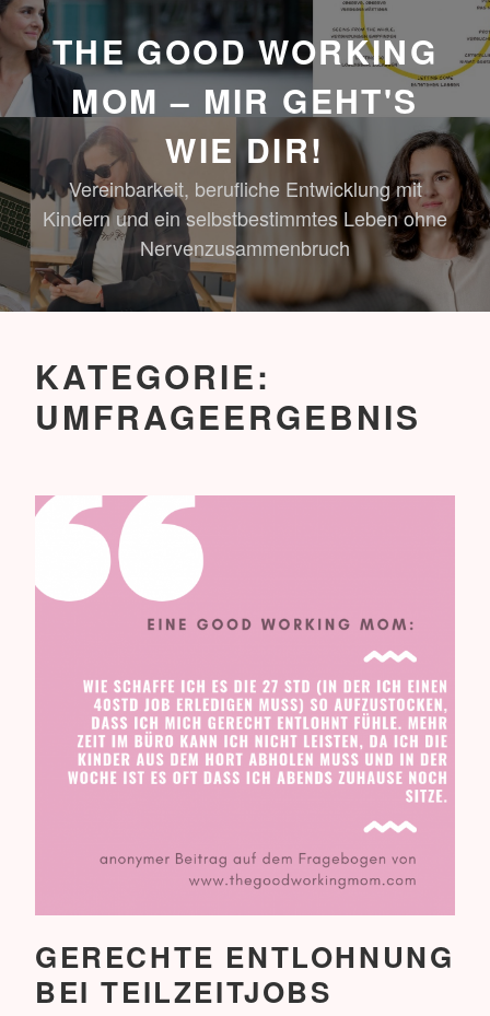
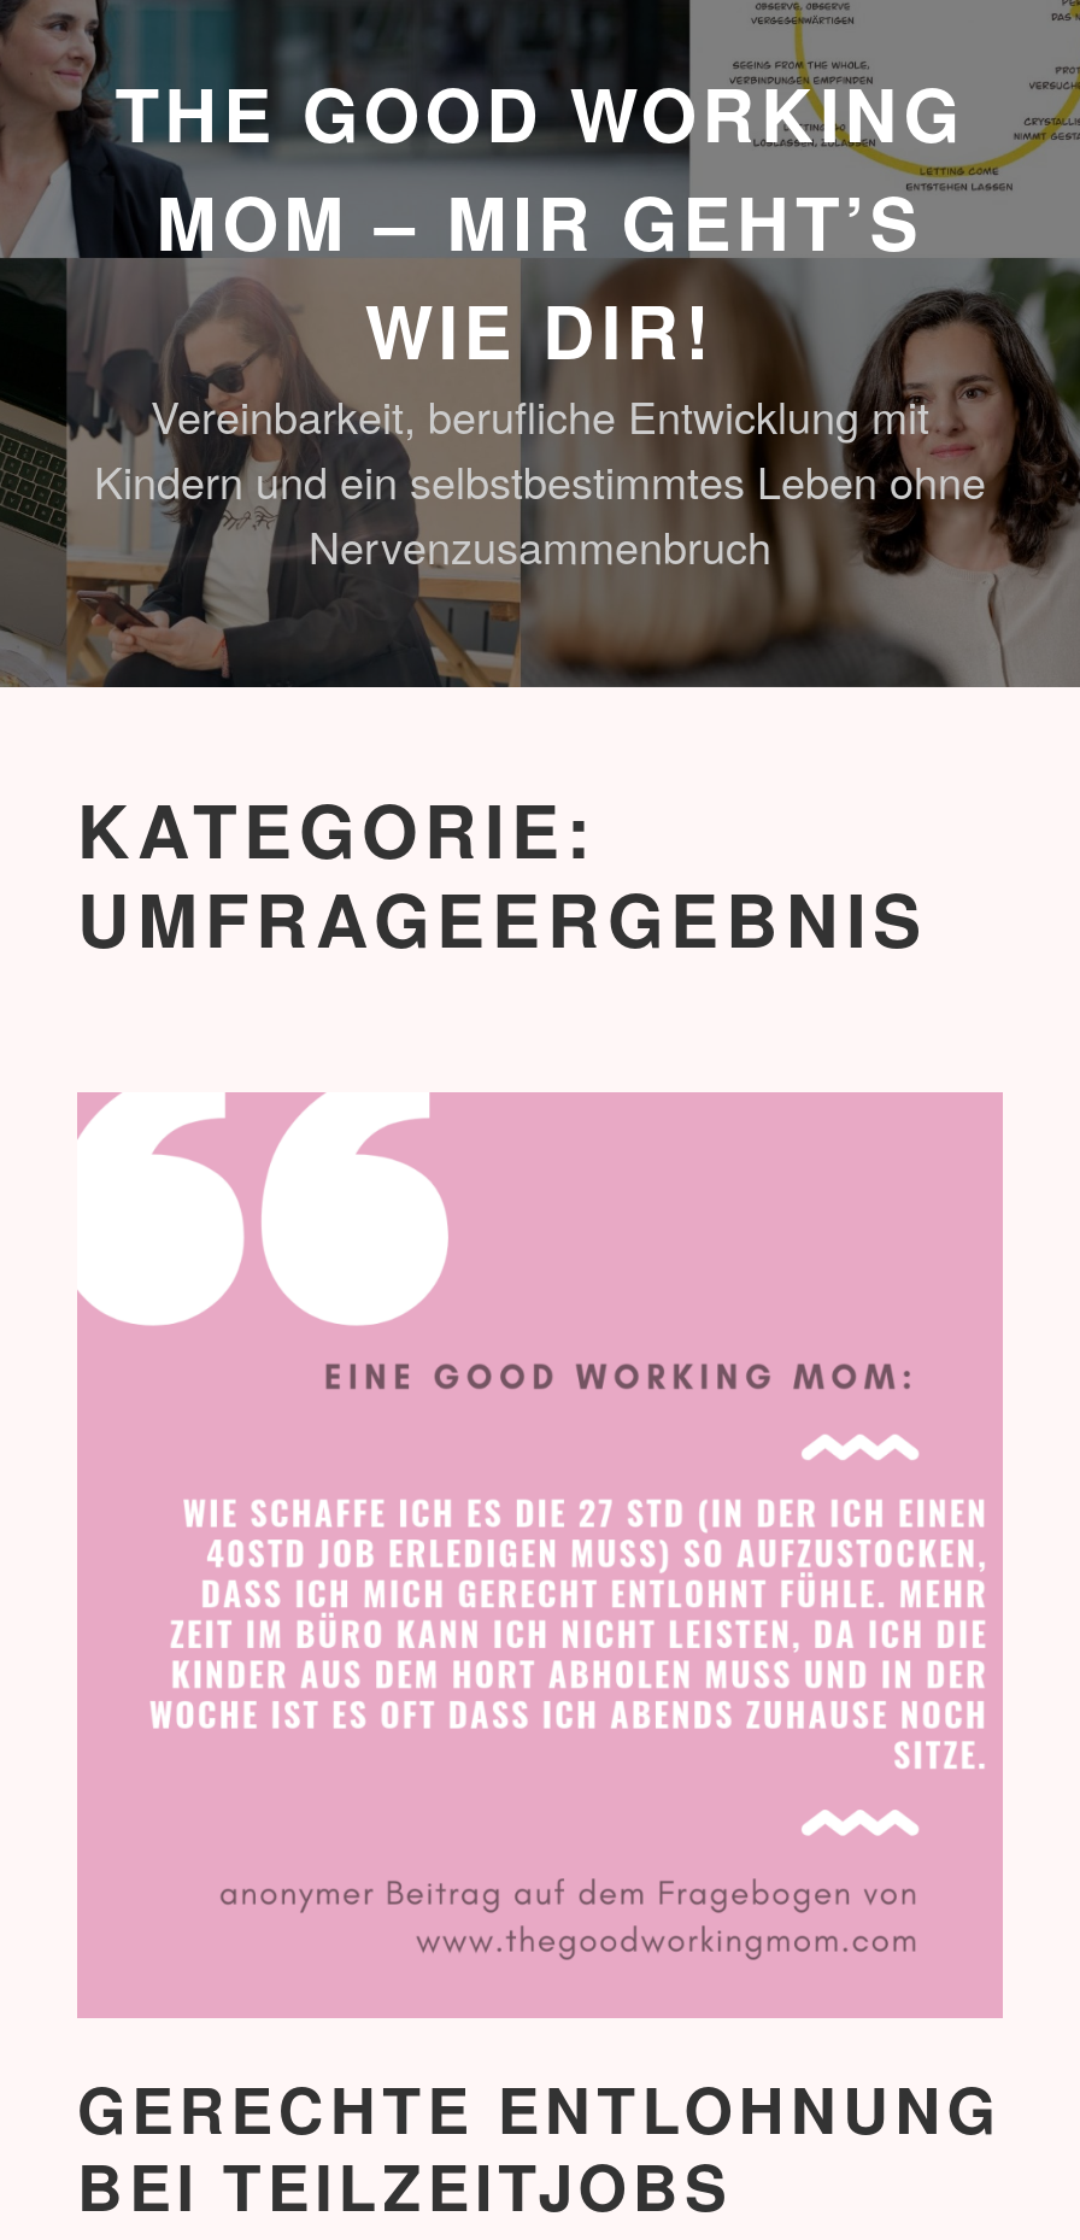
- MOM – MIR GEHT'S
+ MOM – MIR GEHT’S
